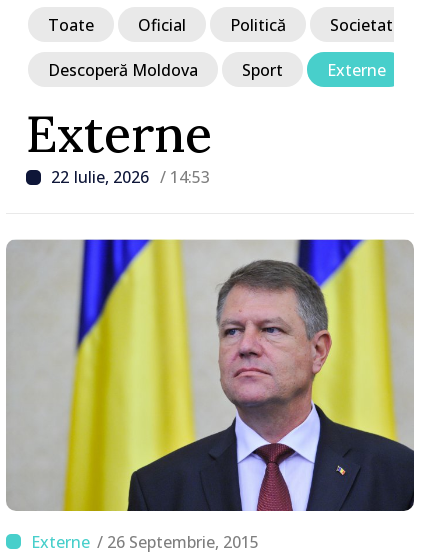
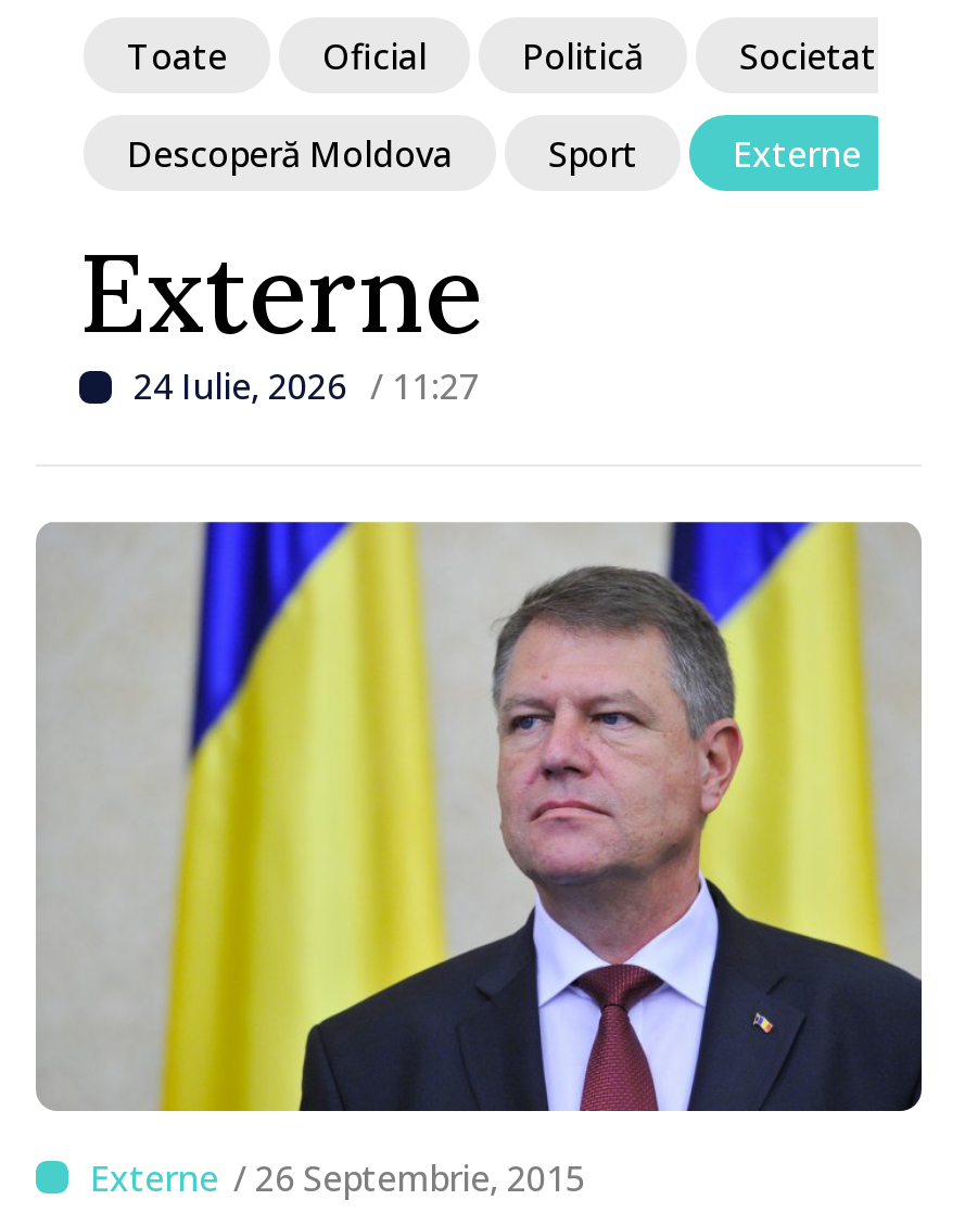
- 22 Iulie, 2026 / 14:53
+ 24 Iulie, 2026 / 11:27
